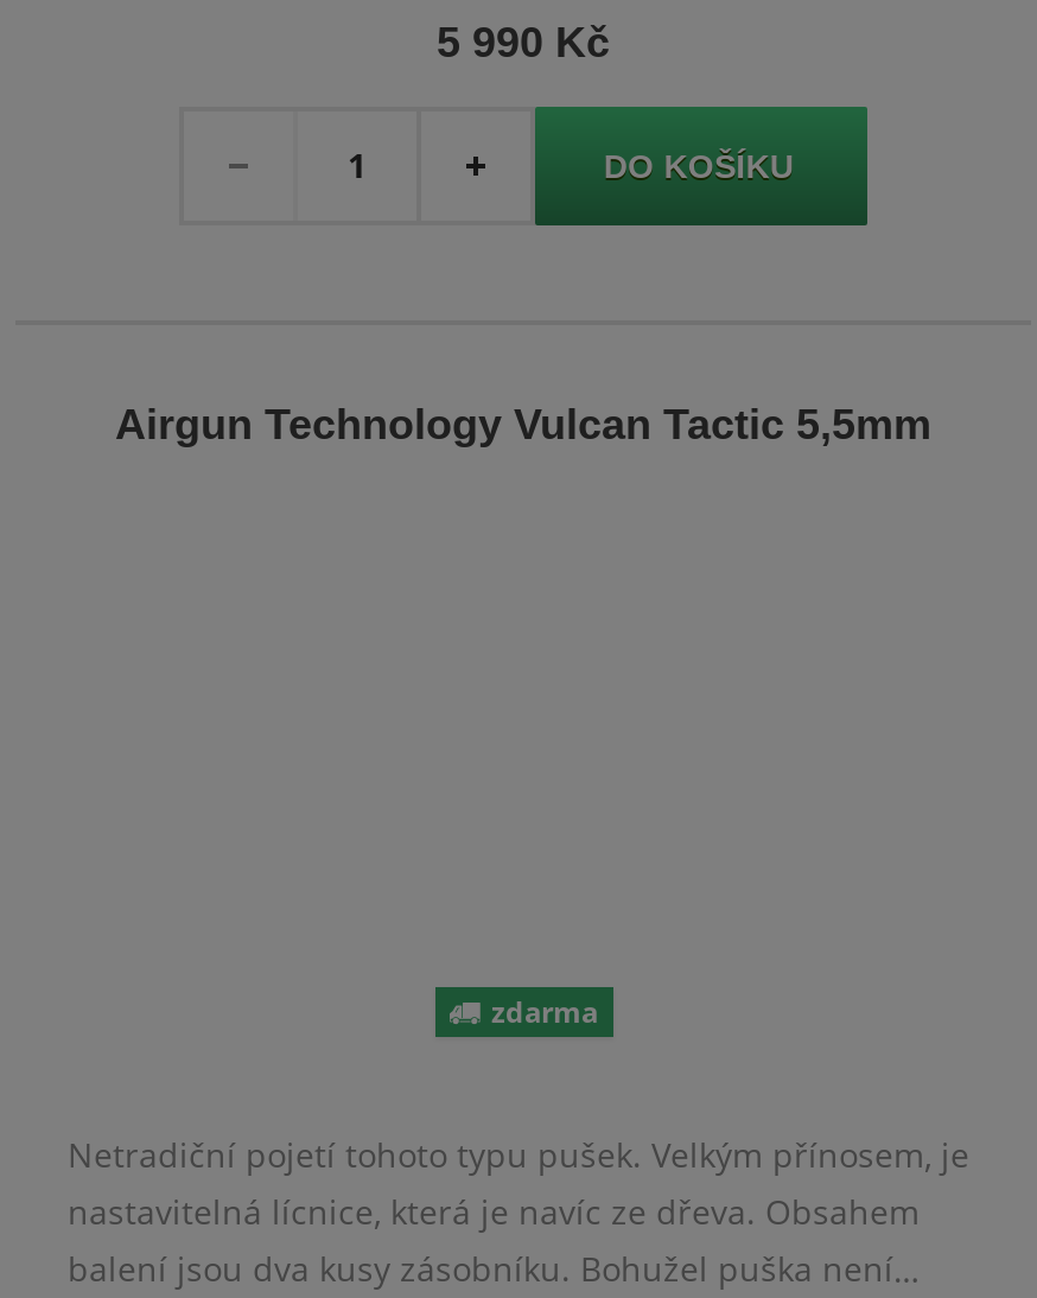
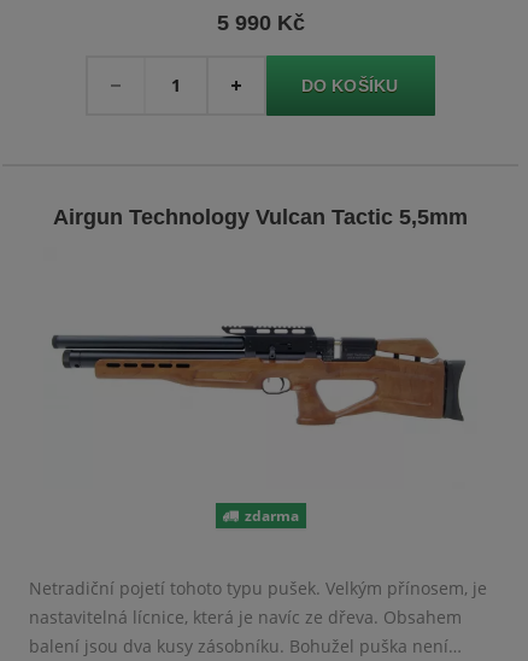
+ [image]
